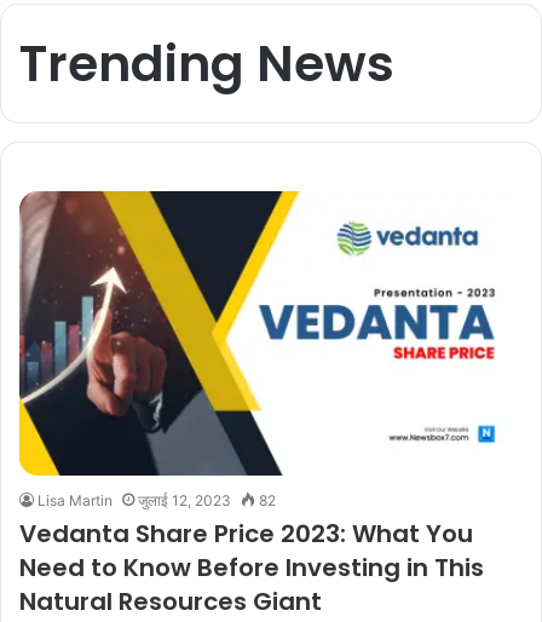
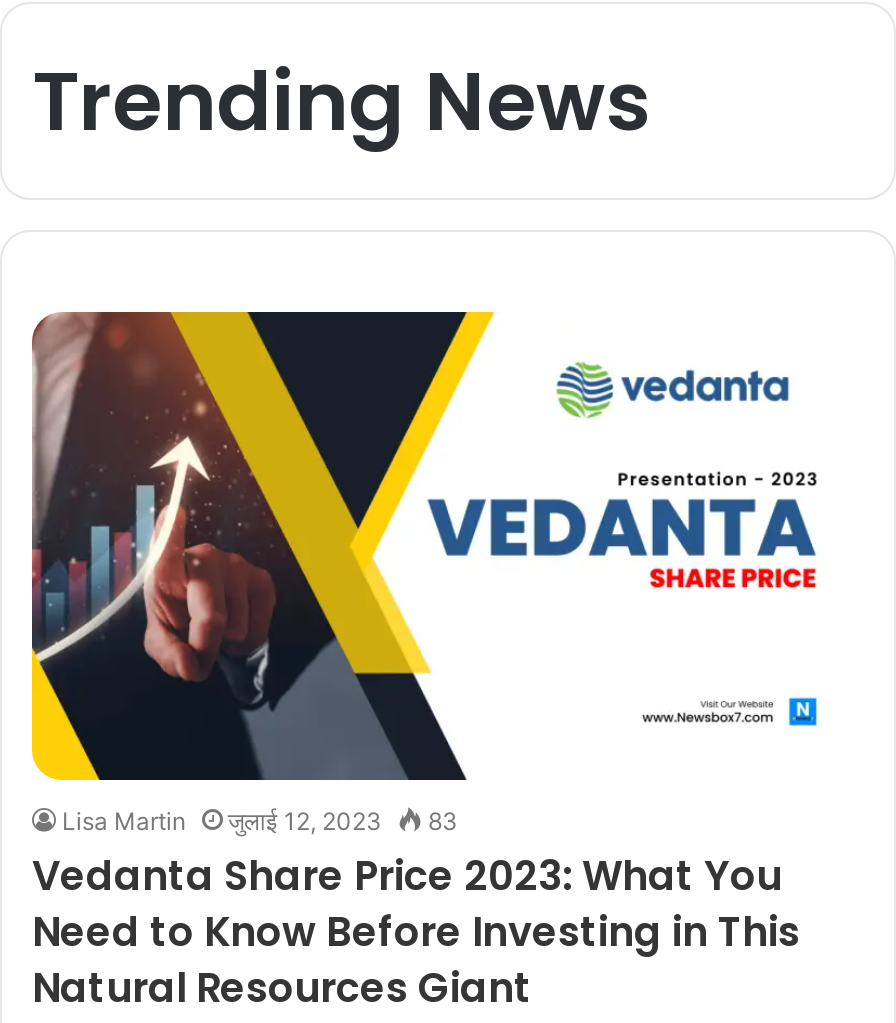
- Lisa Martin जुलाई 12, 2023 82
+ Lisa Martin जुलाई 12, 2023 83
